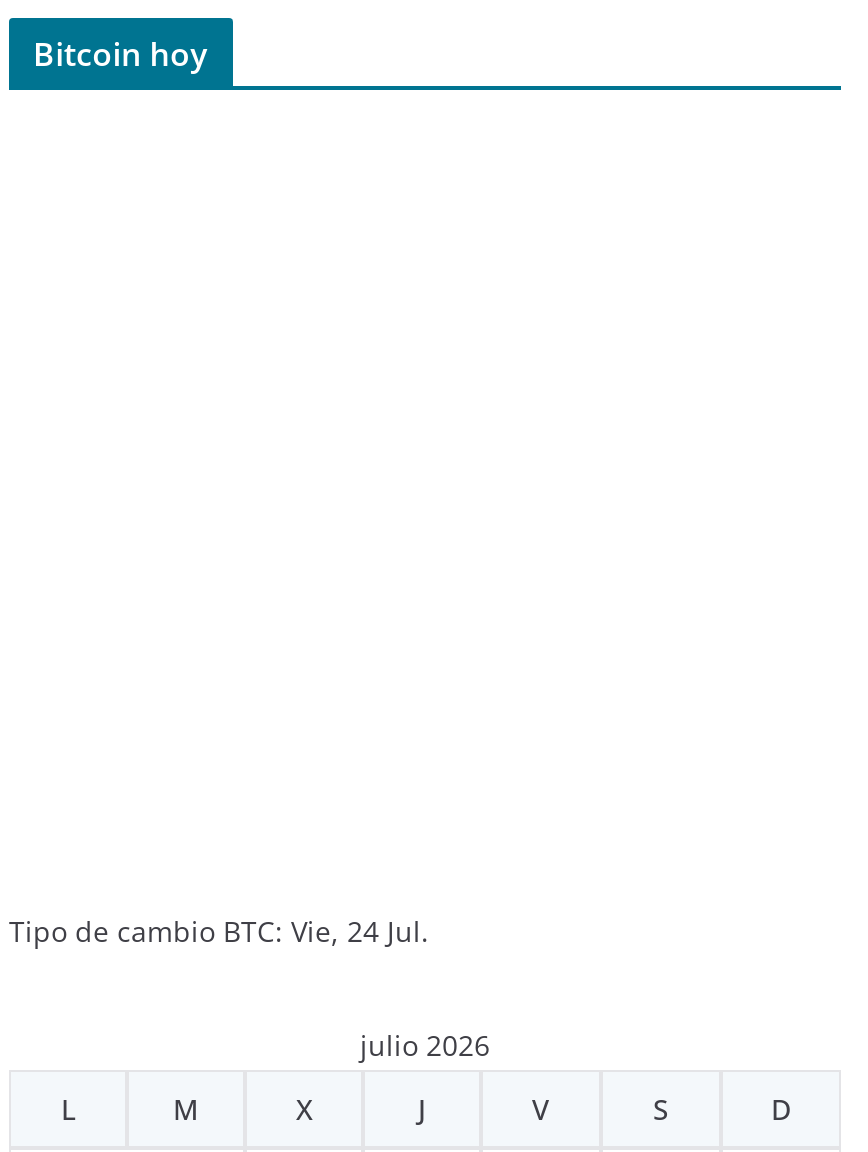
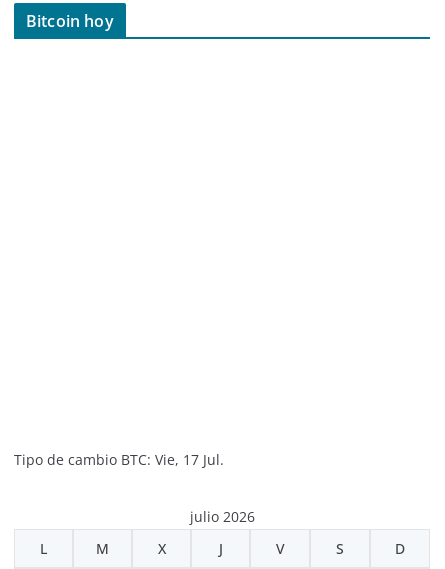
- Tipo de cambio BTC: Vie, 24 Jul.
+ Tipo de cambio BTC: Vie, 17 Jul.
